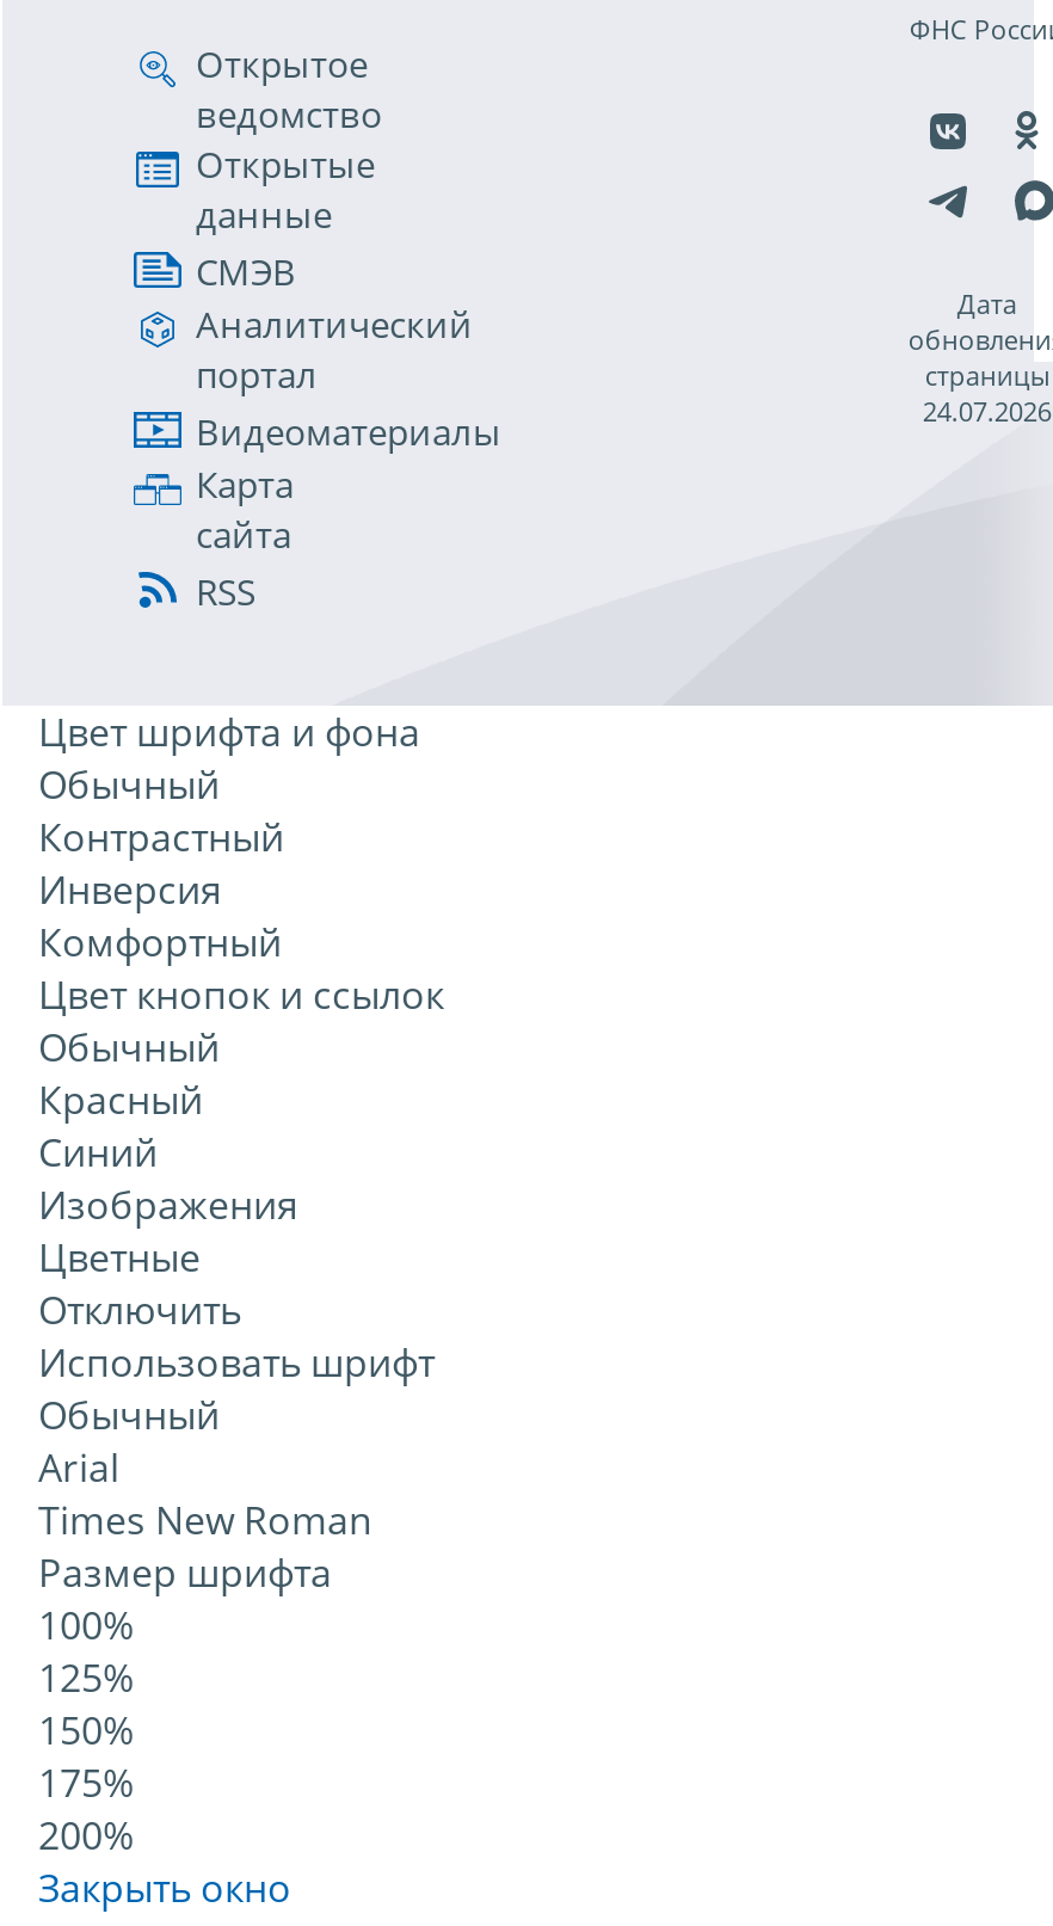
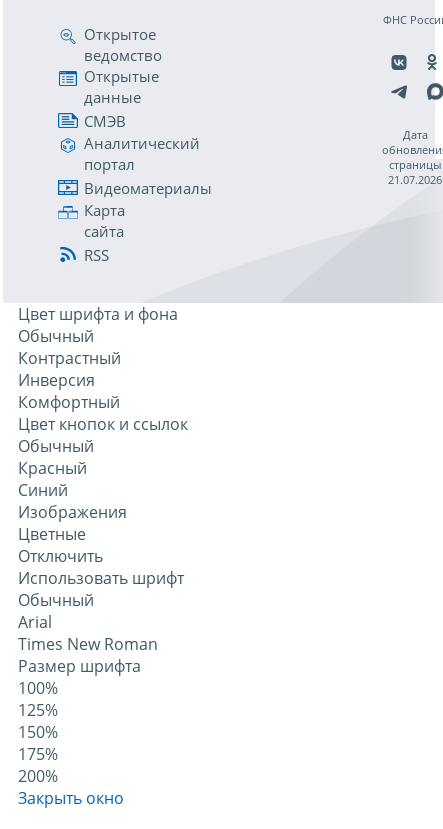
- 24.07.2026
+ 21.07.2026
